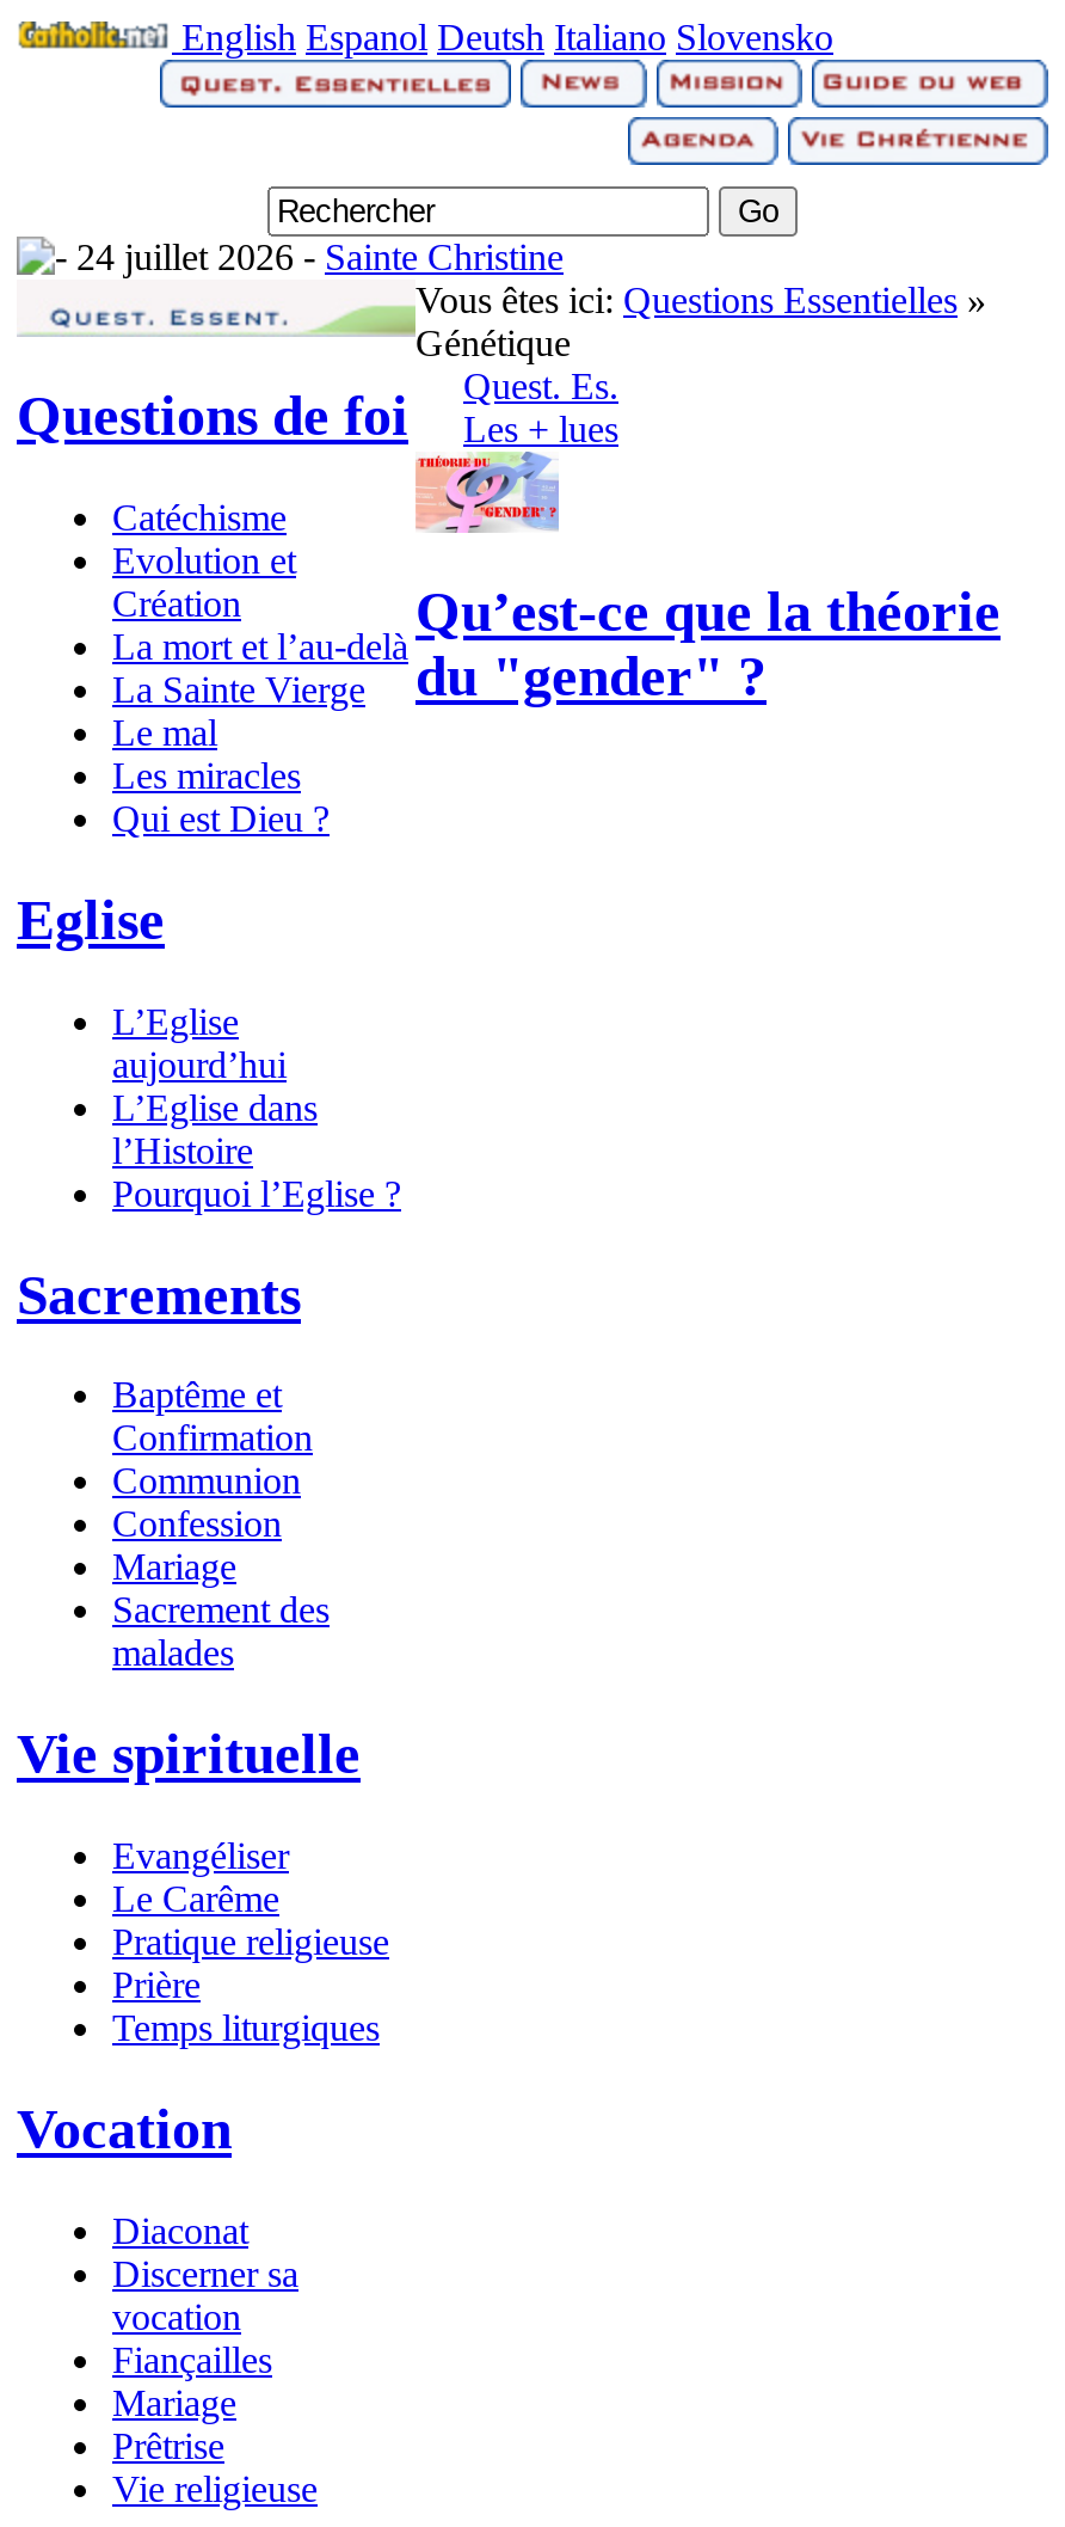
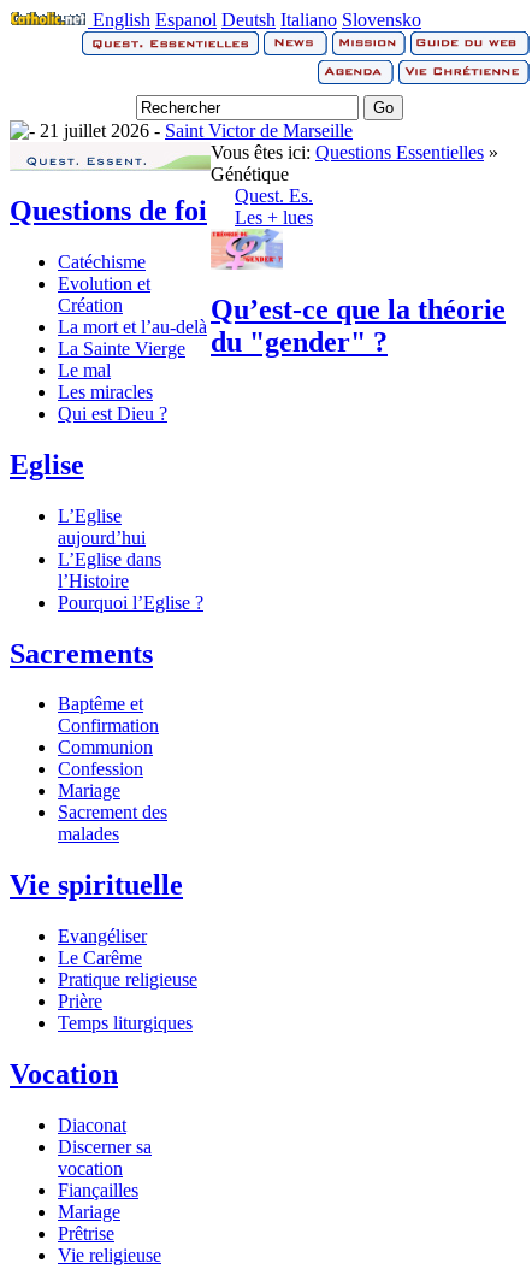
- 24 juillet 2026 -Sainte Christine
+ 21 juillet 2026 -Saint Victor de Marseille
